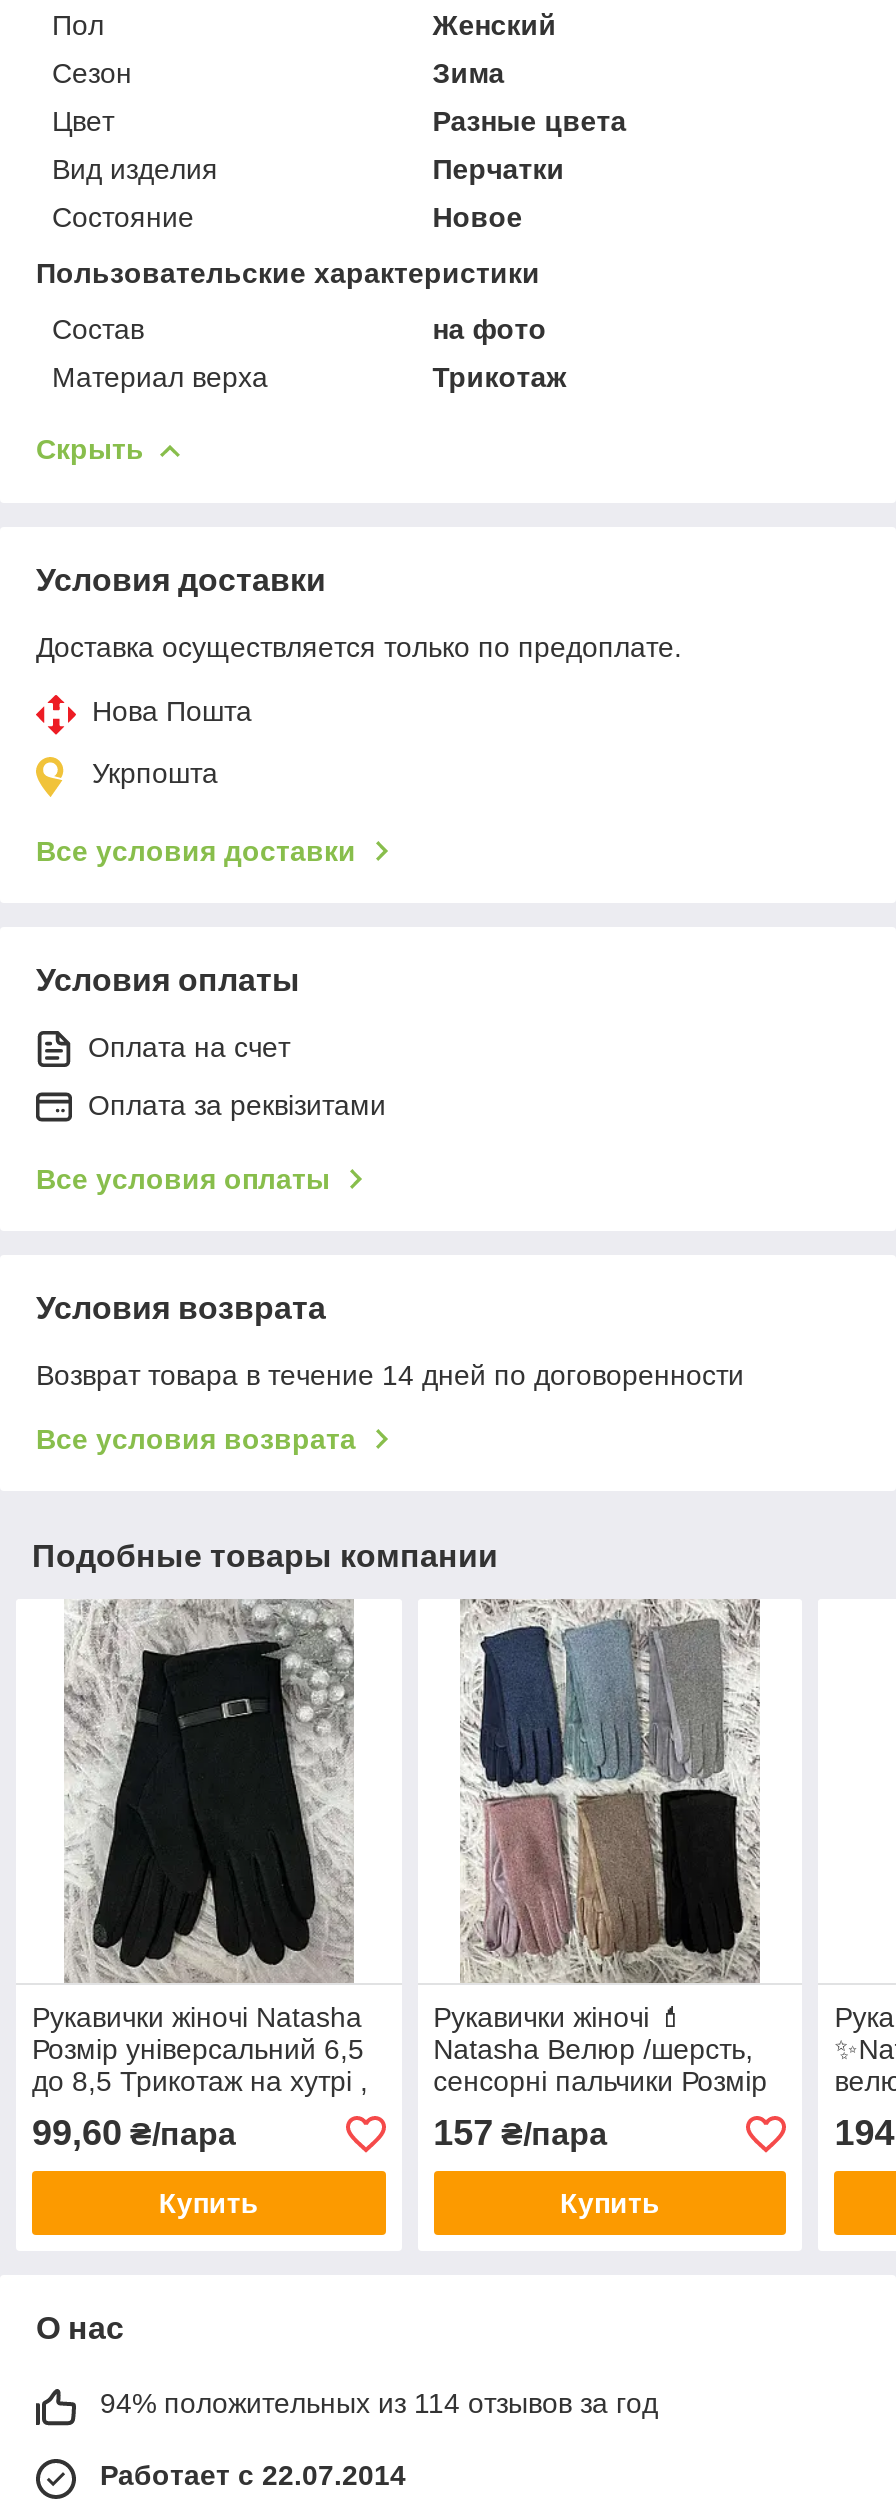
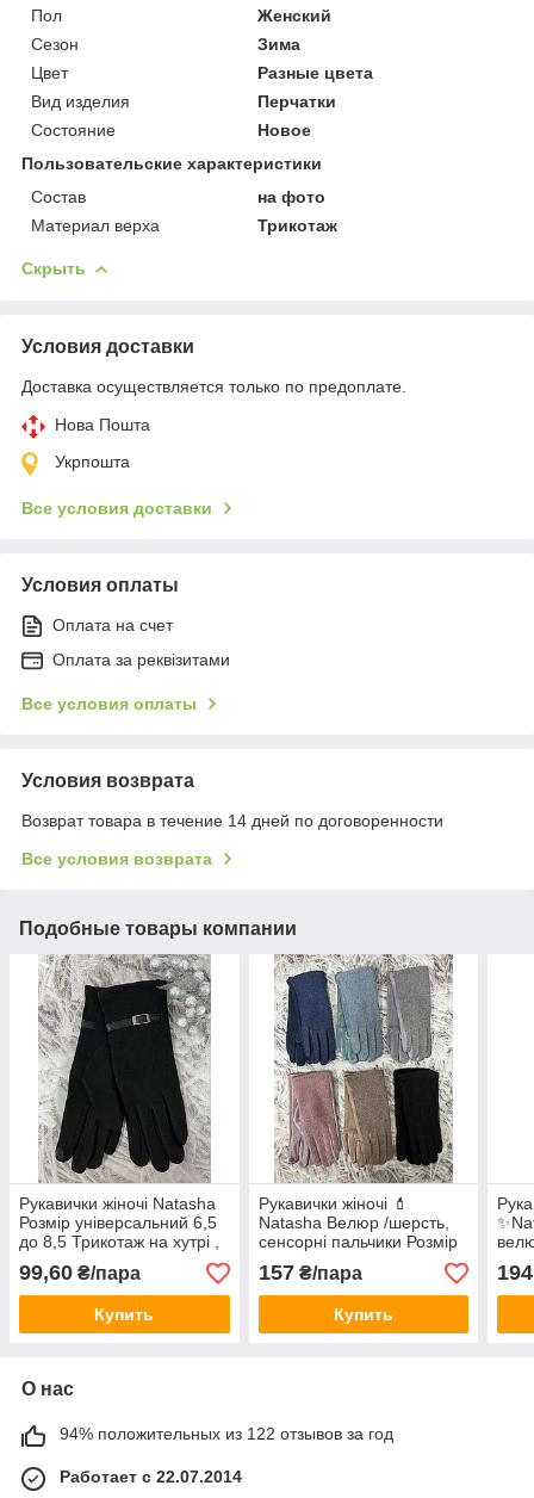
- 94% положительных из 114 отзывов за год
+ 94% положительных из 122 отзывов за год
